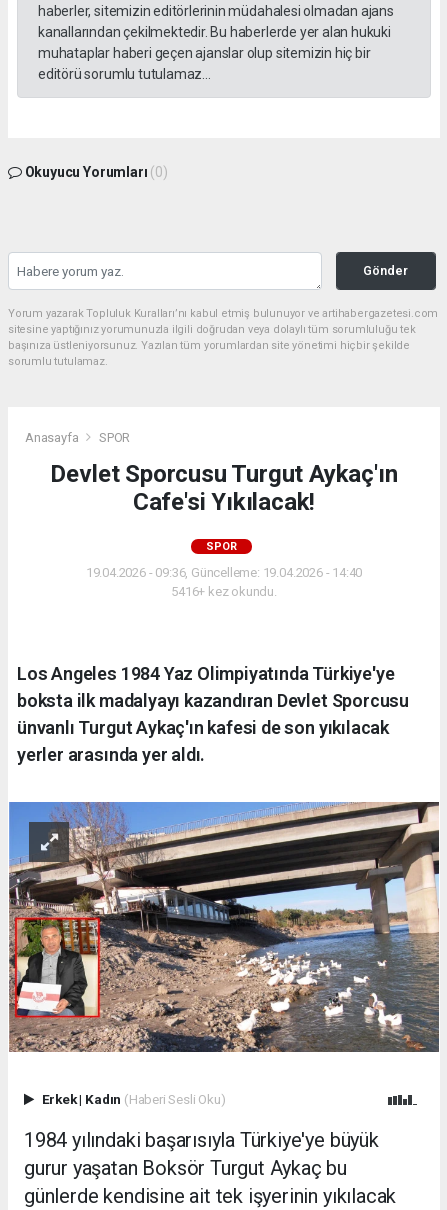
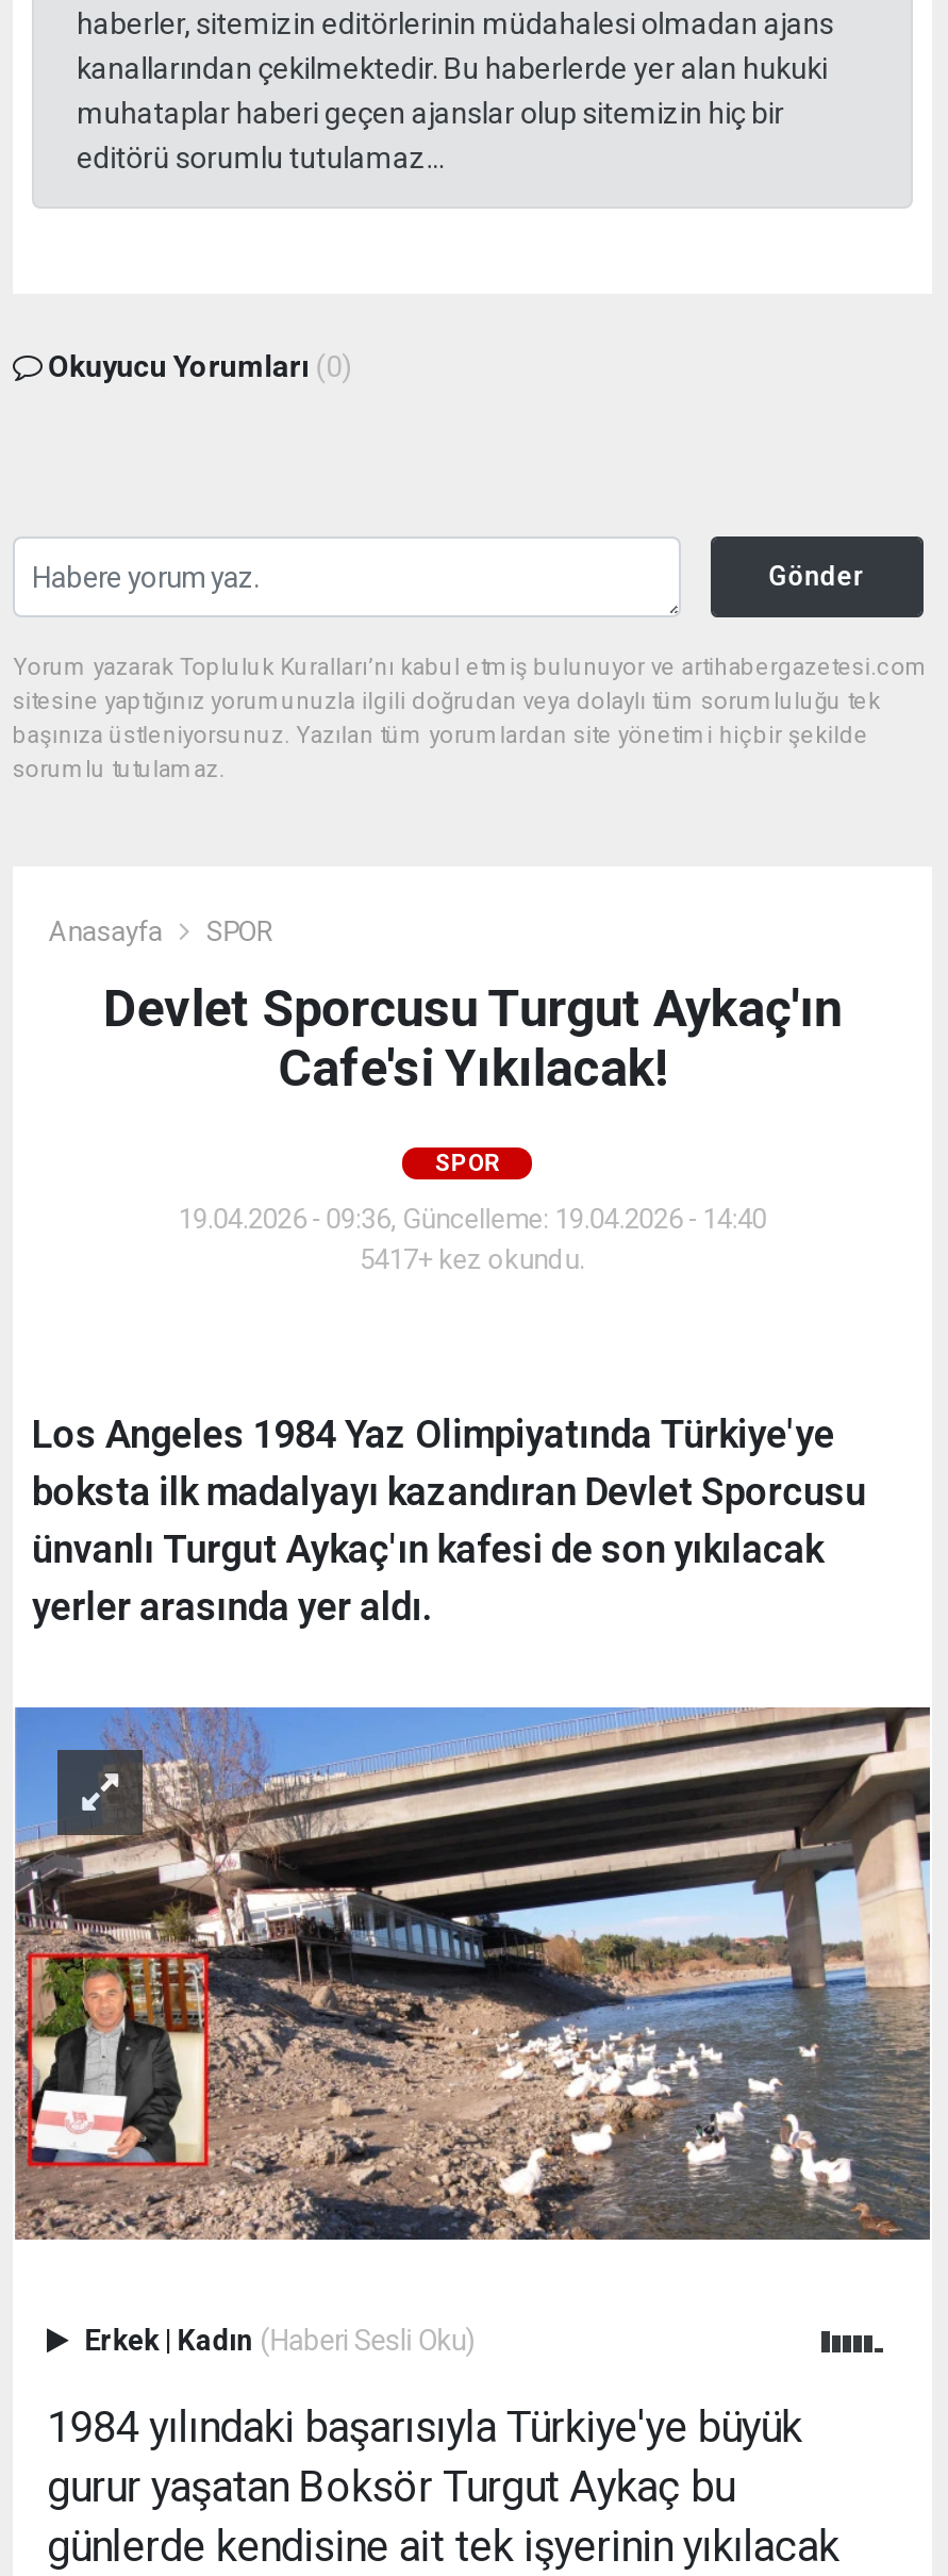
- 5416+ kez okundu.
+ 5417+ kez okundu.
